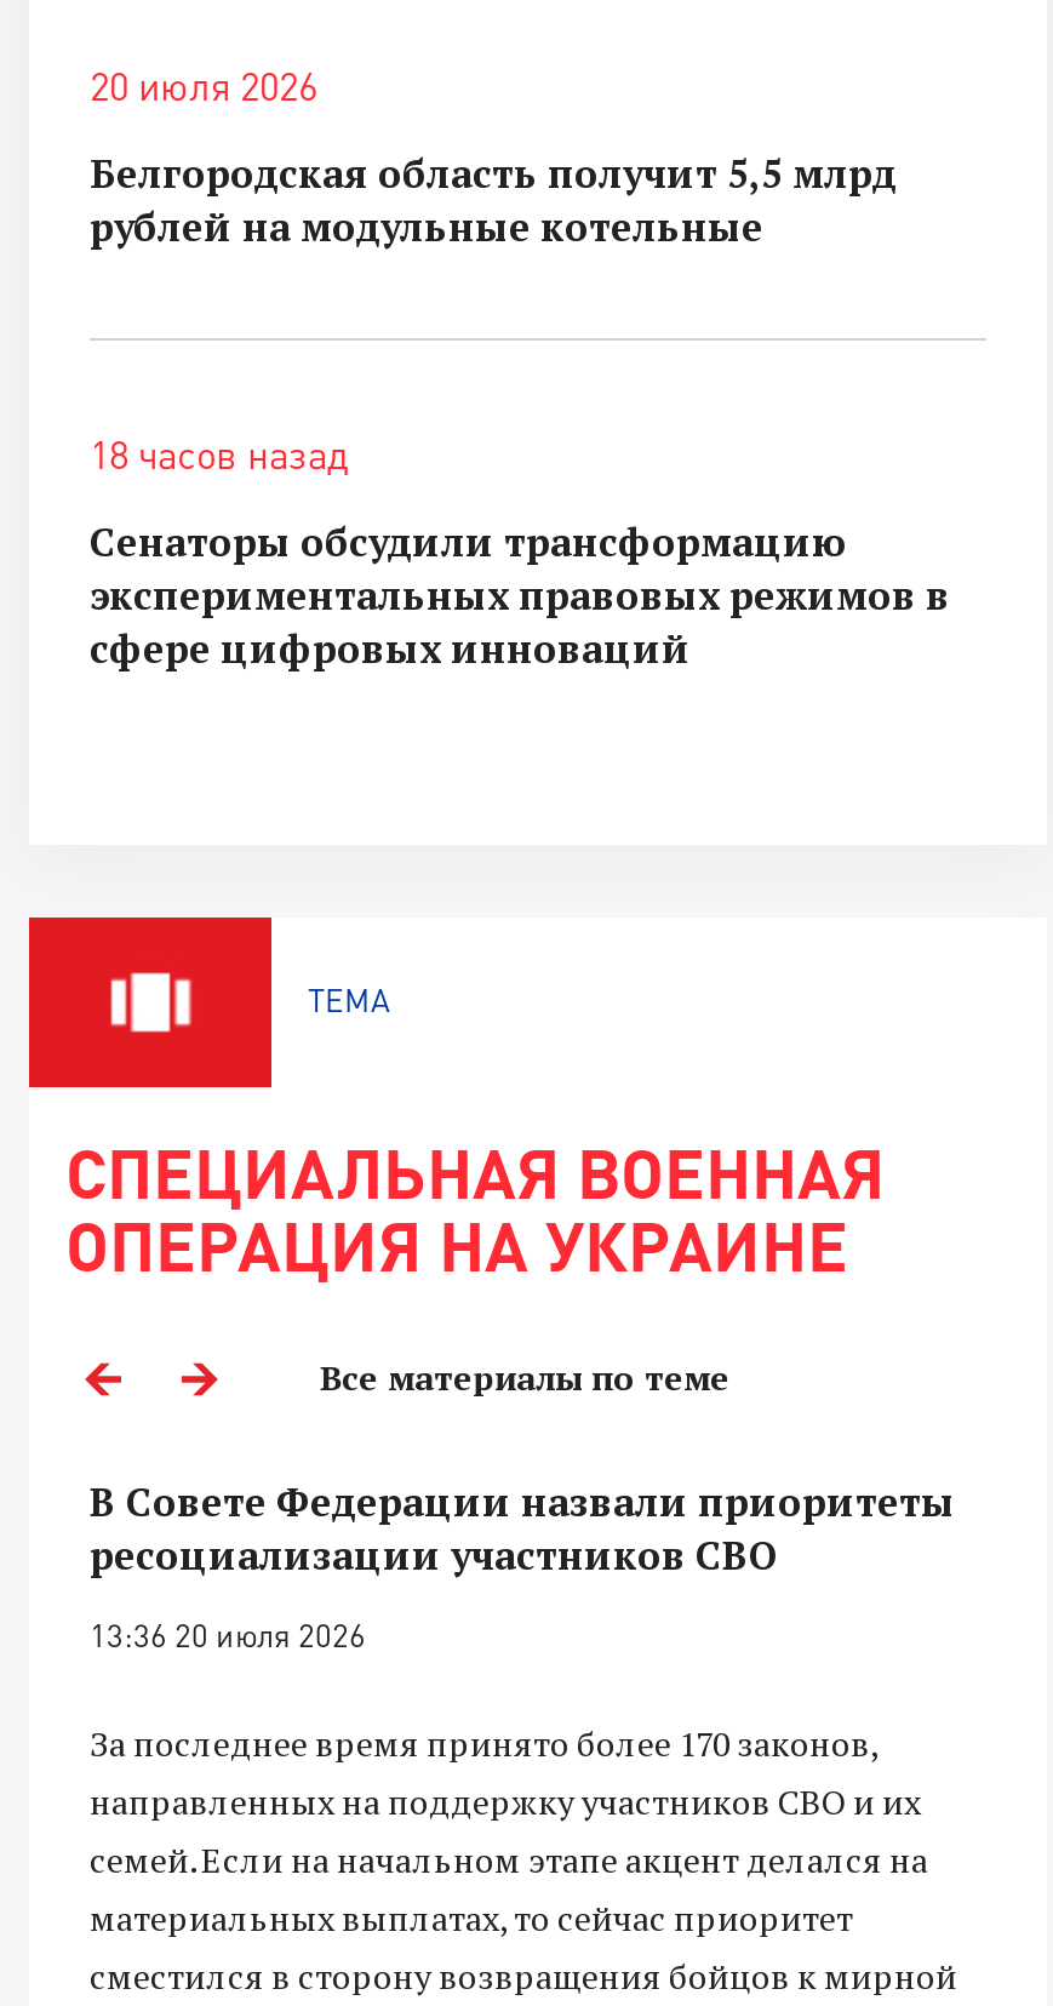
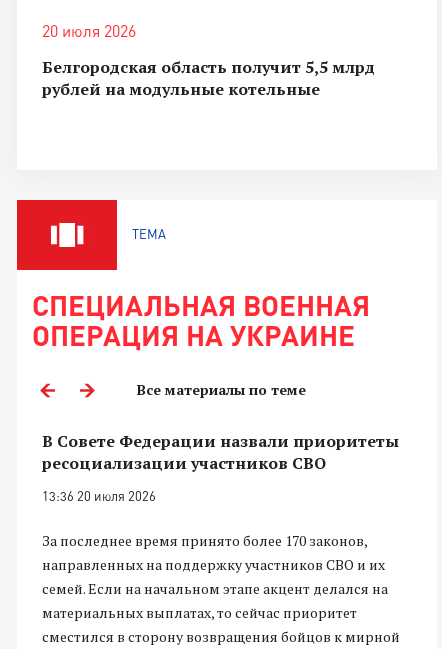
- 18 часов назад
- Сенаторы обсудили трансформацию
- экспериментальных правовых режимов в
- сфере цифровых инноваций
